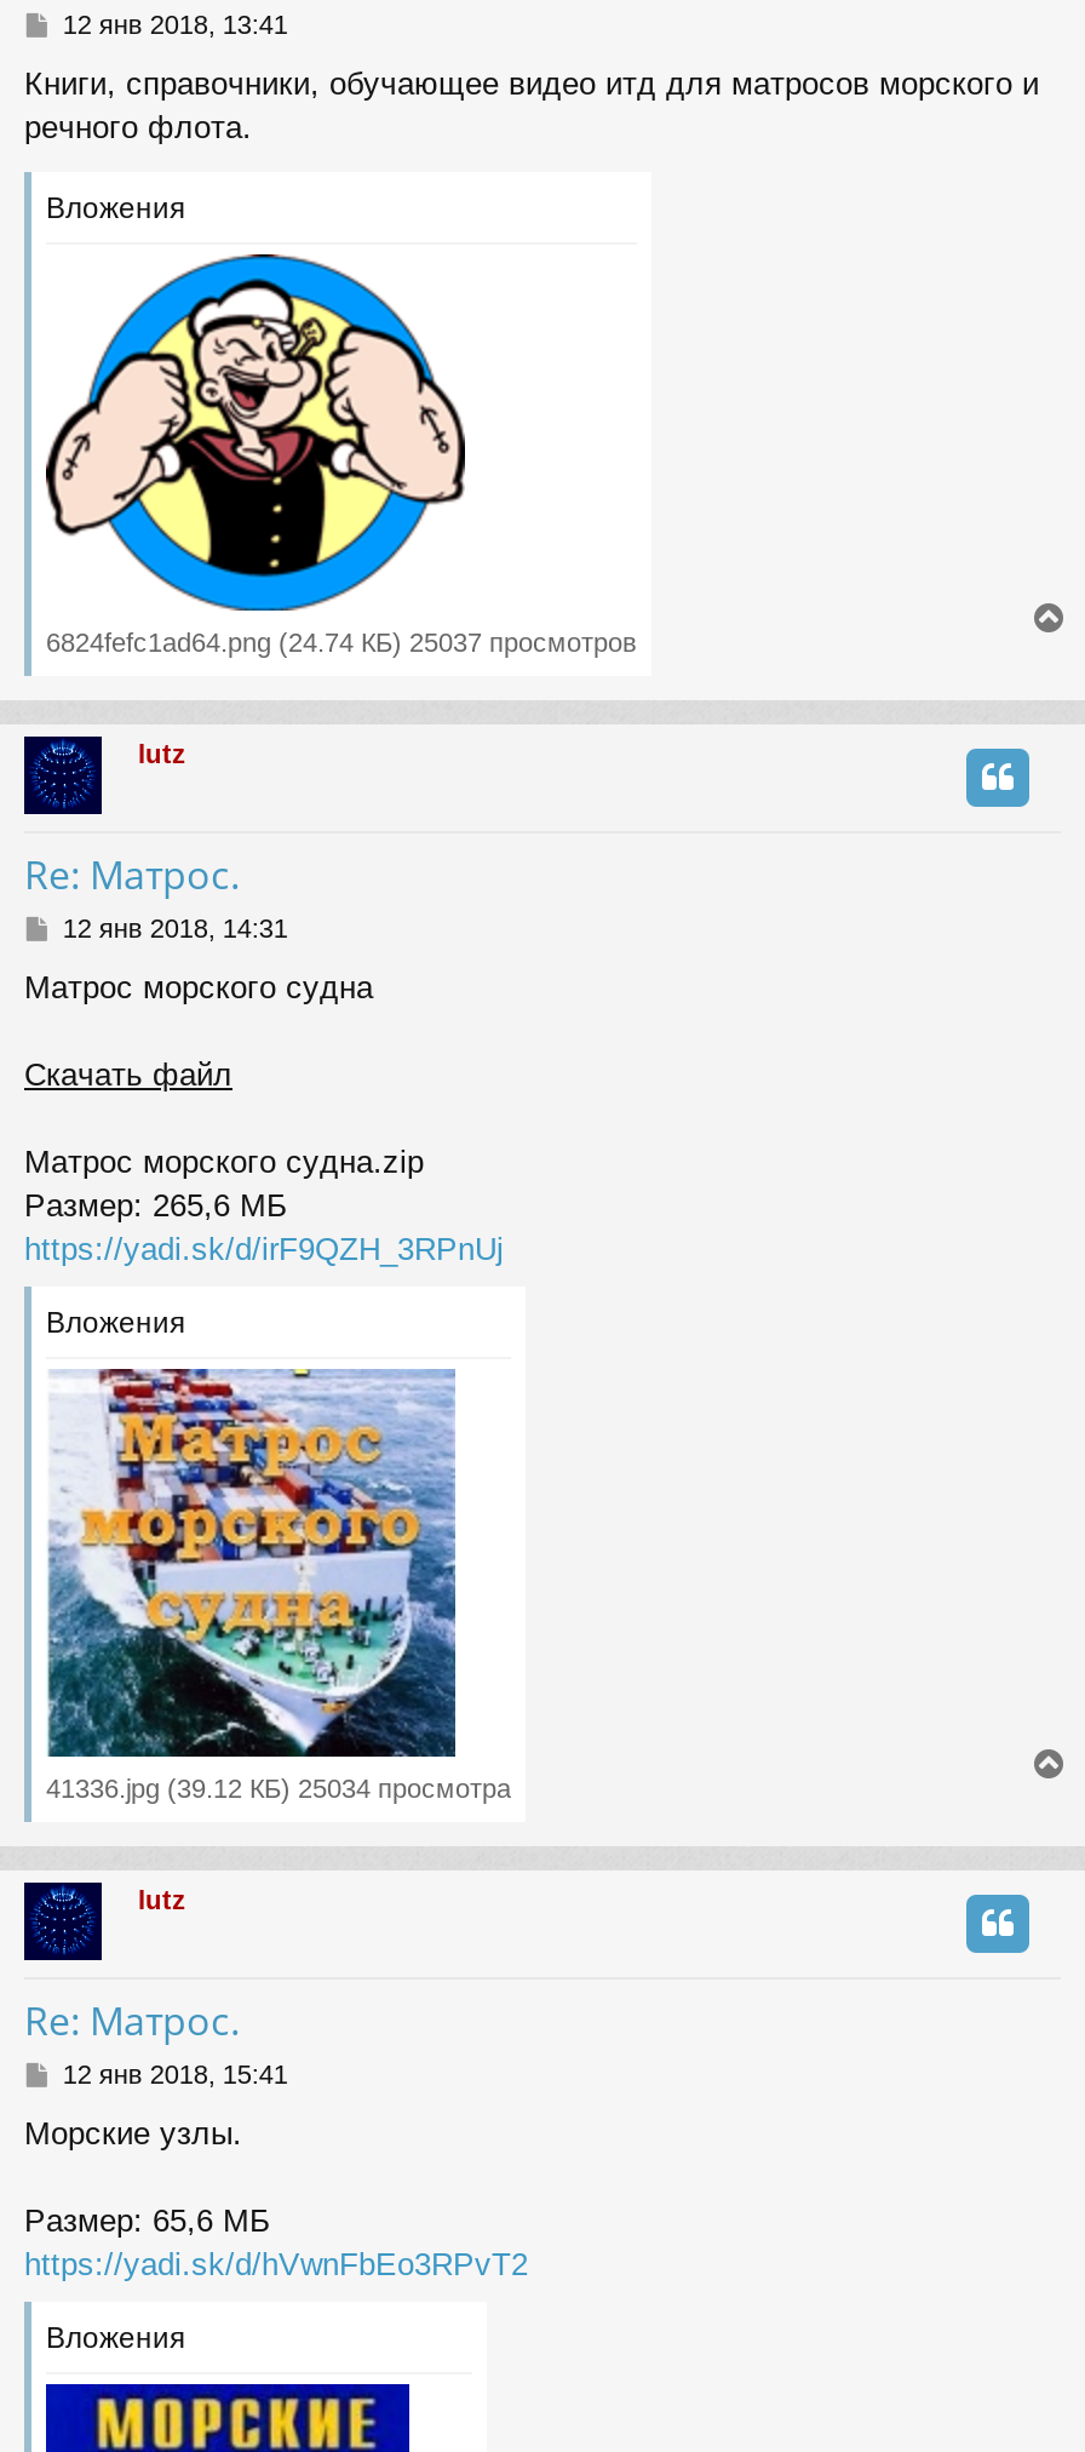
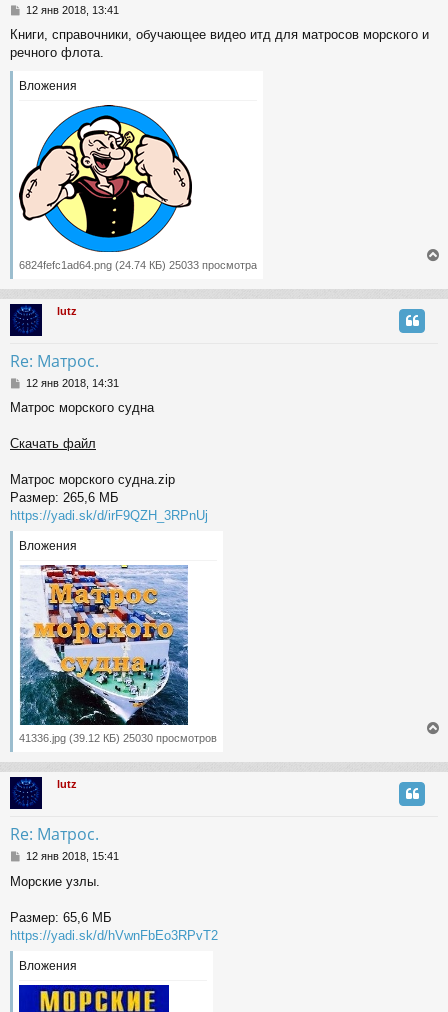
- 6824fefc1ad64.png (24.74 КБ) 25037 просмотров
+ 6824fefc1ad64.png (24.74 КБ) 25033 просмотра

- 41336.jpg (39.12 КБ) 25034 просмотра
+ 41336.jpg (39.12 КБ) 25030 просмотров
